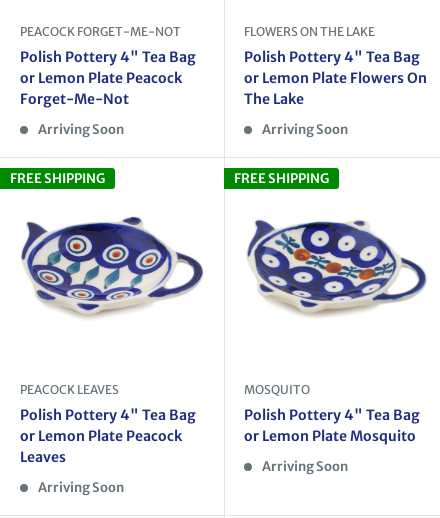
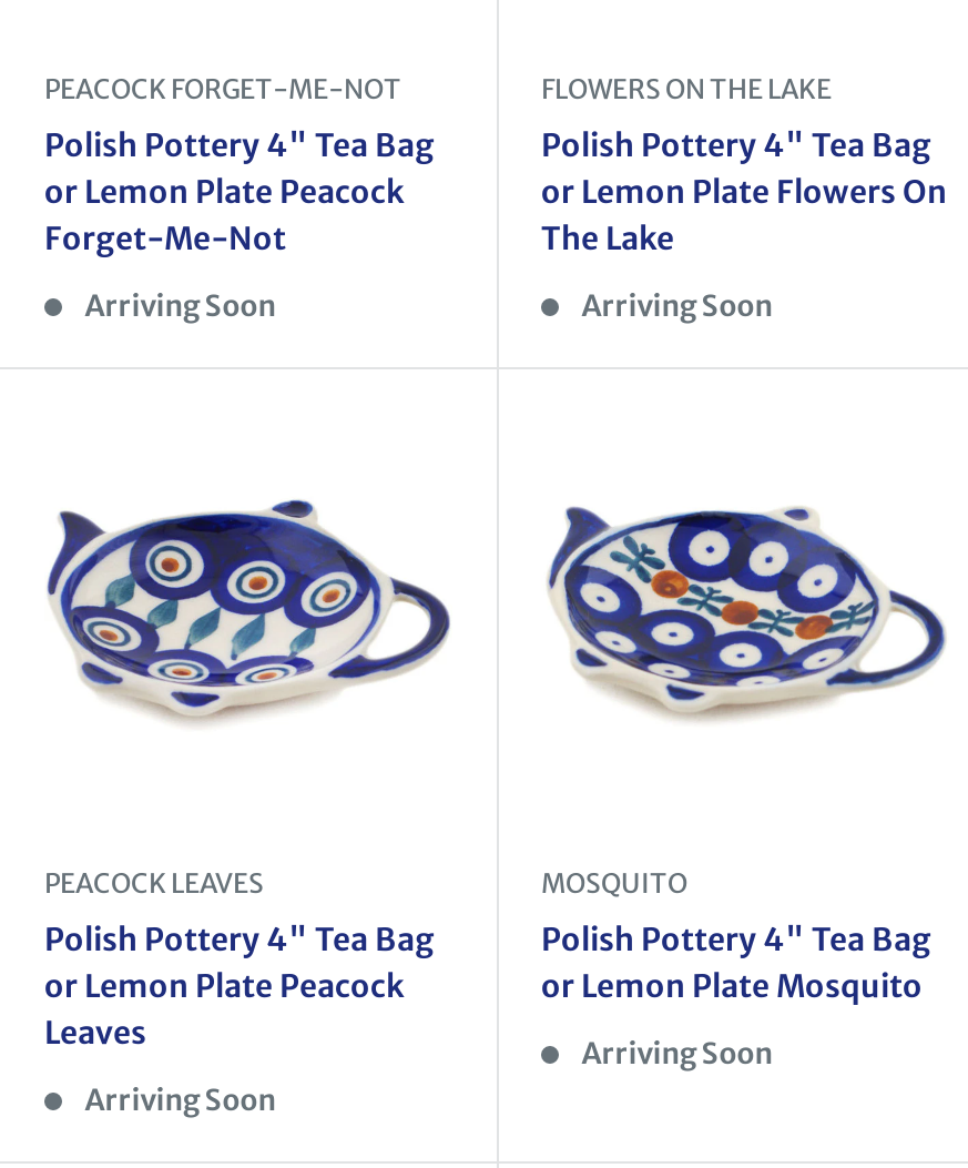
- FREE SHIPPING

- FREE SHIPPING
